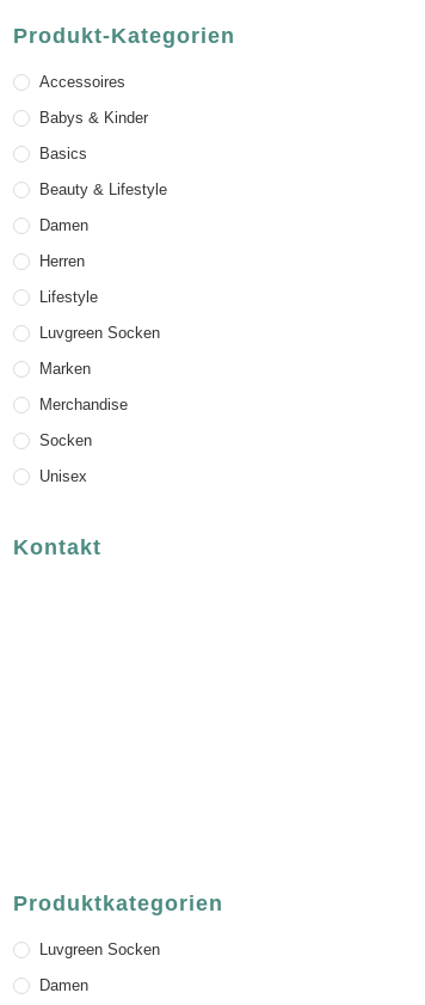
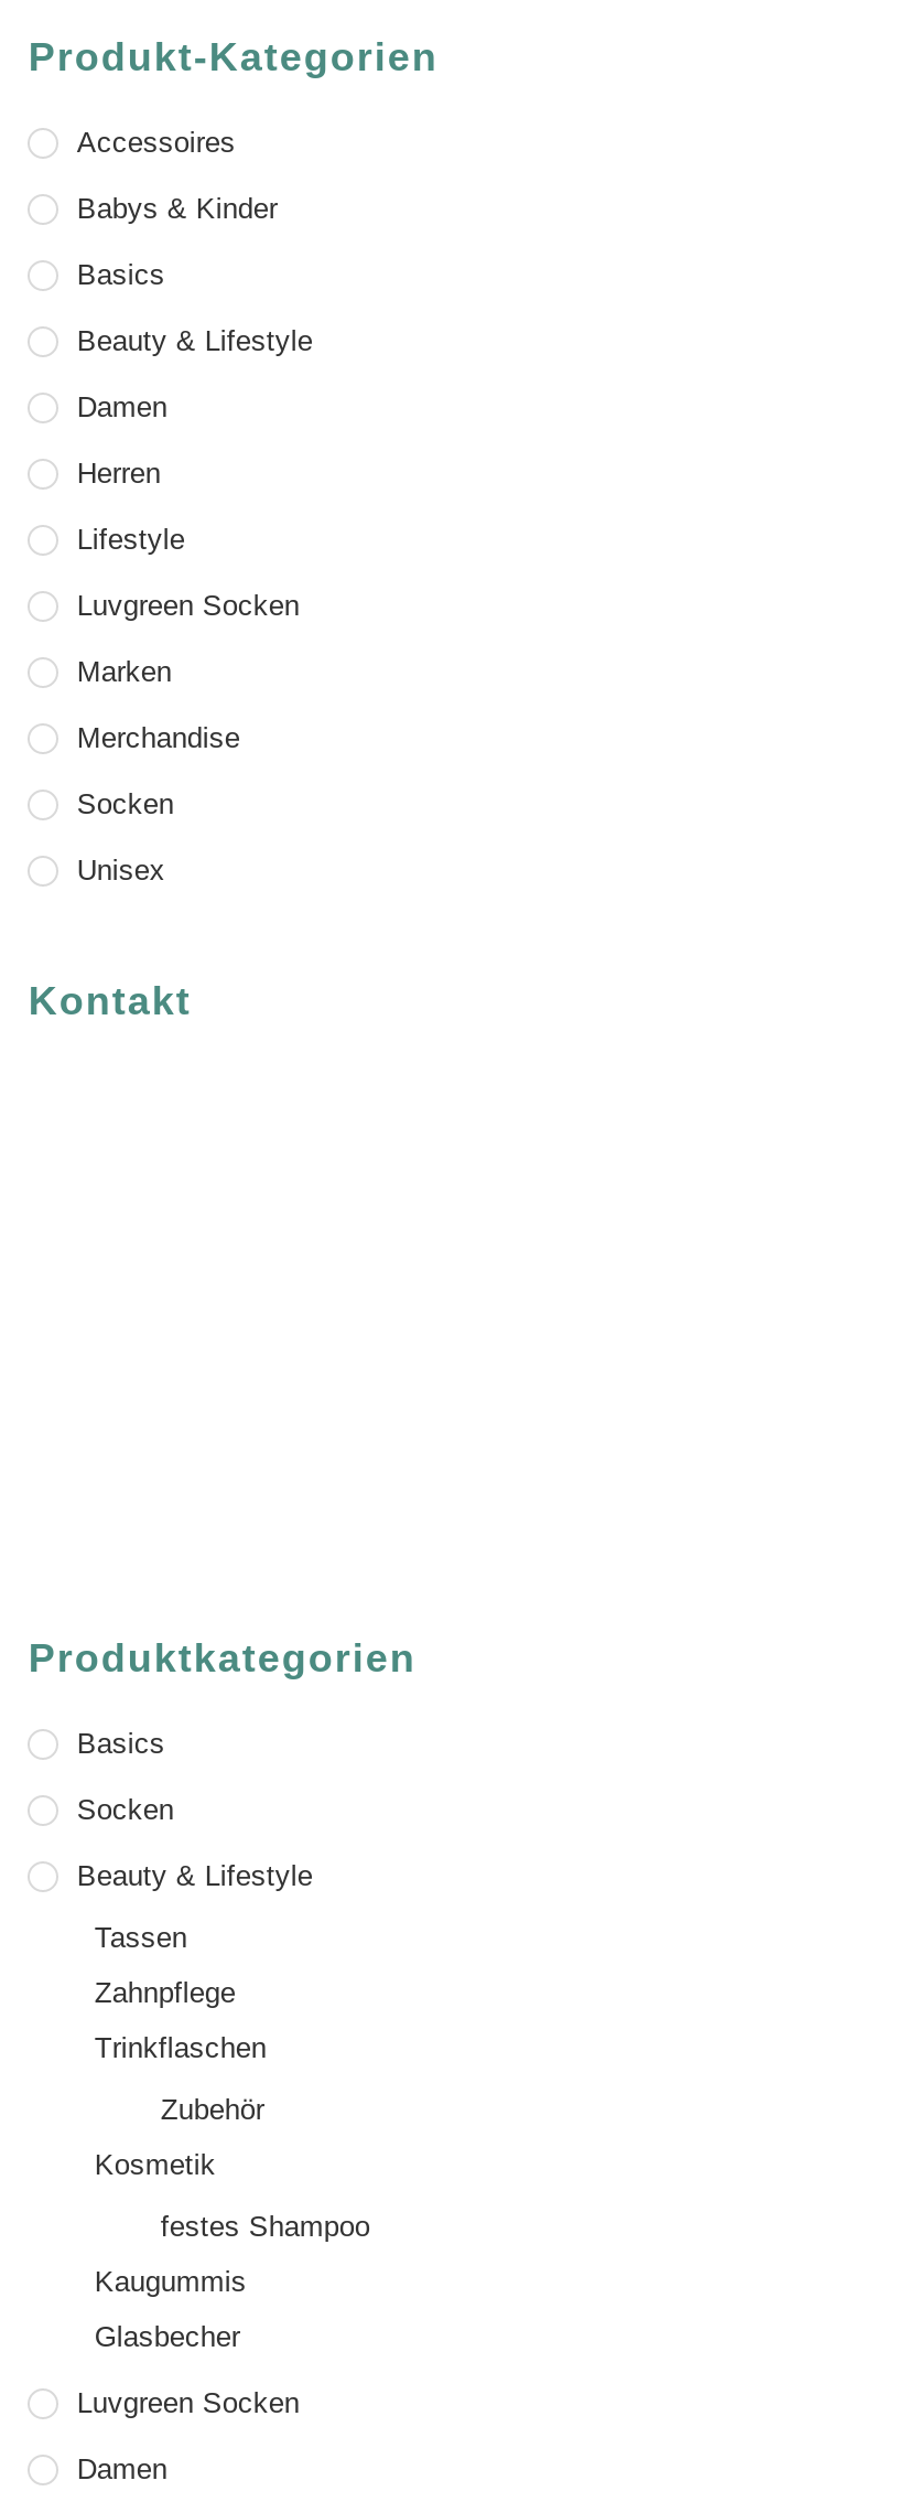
+ Basics
+ Socken
+ Beauty & Lifestyle
+ Tassen
+ Zahnpflege
+ Trinkflaschen
+ Zubehör
+ Kosmetik
+ festes Shampoo
+ Kaugummis
+ Glasbecher
